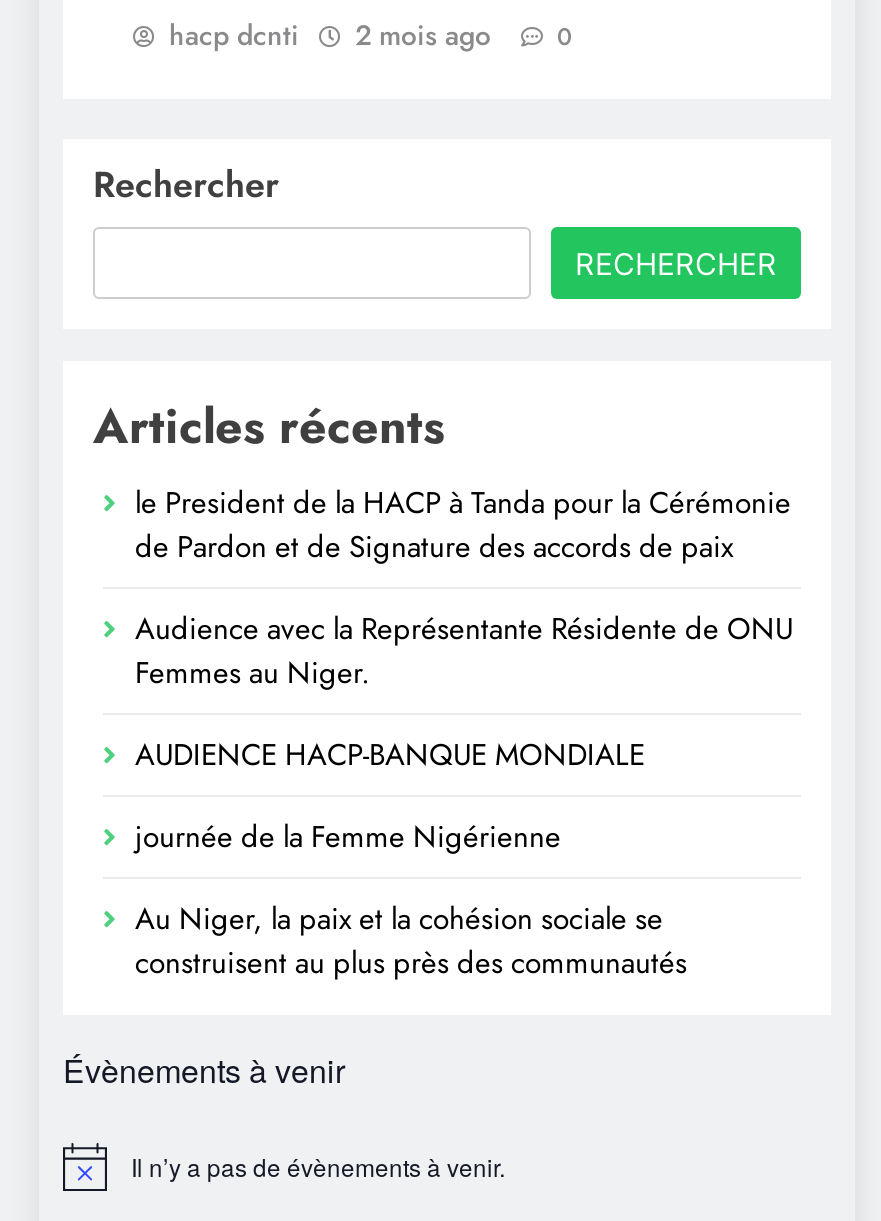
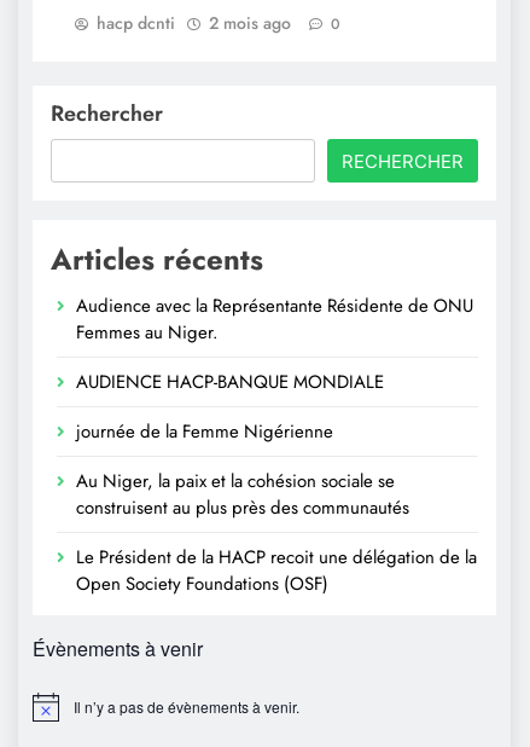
- le President de la HACP à Tanda pour la Cérémonie
- de Pardon et de Signature des accords de paix

moved up: Audience avec la Représentante Résidente de ONU | Femmes au Niger. | AUDIENCE HACP-BANQUE MONDIALE | journée de la Femme Nigérienne | Au Niger, la paix et la cohésion sociale se | construisent au plus près des communautés

+ Le Président de la HACP recoit une délégation de la
+ Open Society Foundations (OSF)
